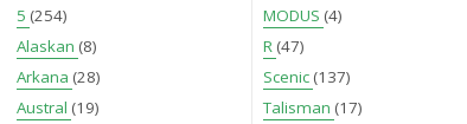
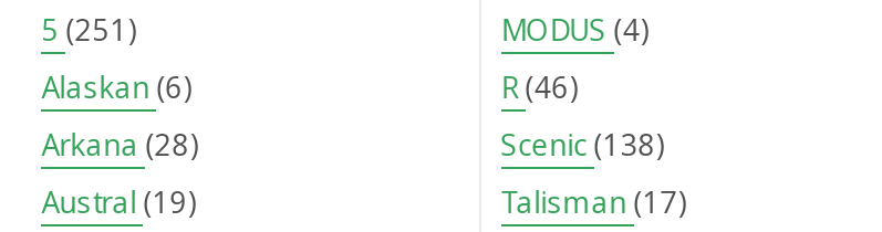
- 5 (254)
+ 5 (251)

- Alaskan (8)
+ Alaskan (6)

- R (47)
+ R (46)

- Scenic (137)
+ Scenic (138)
